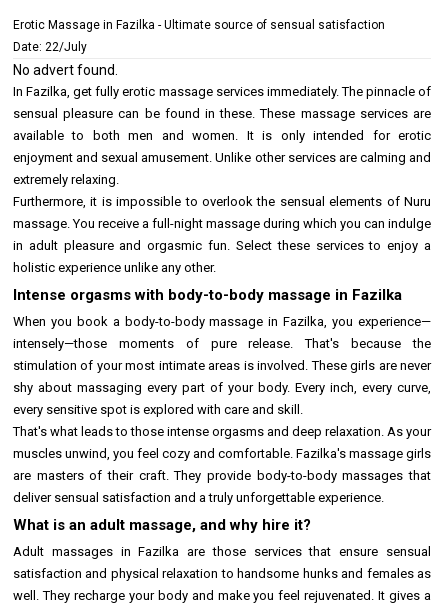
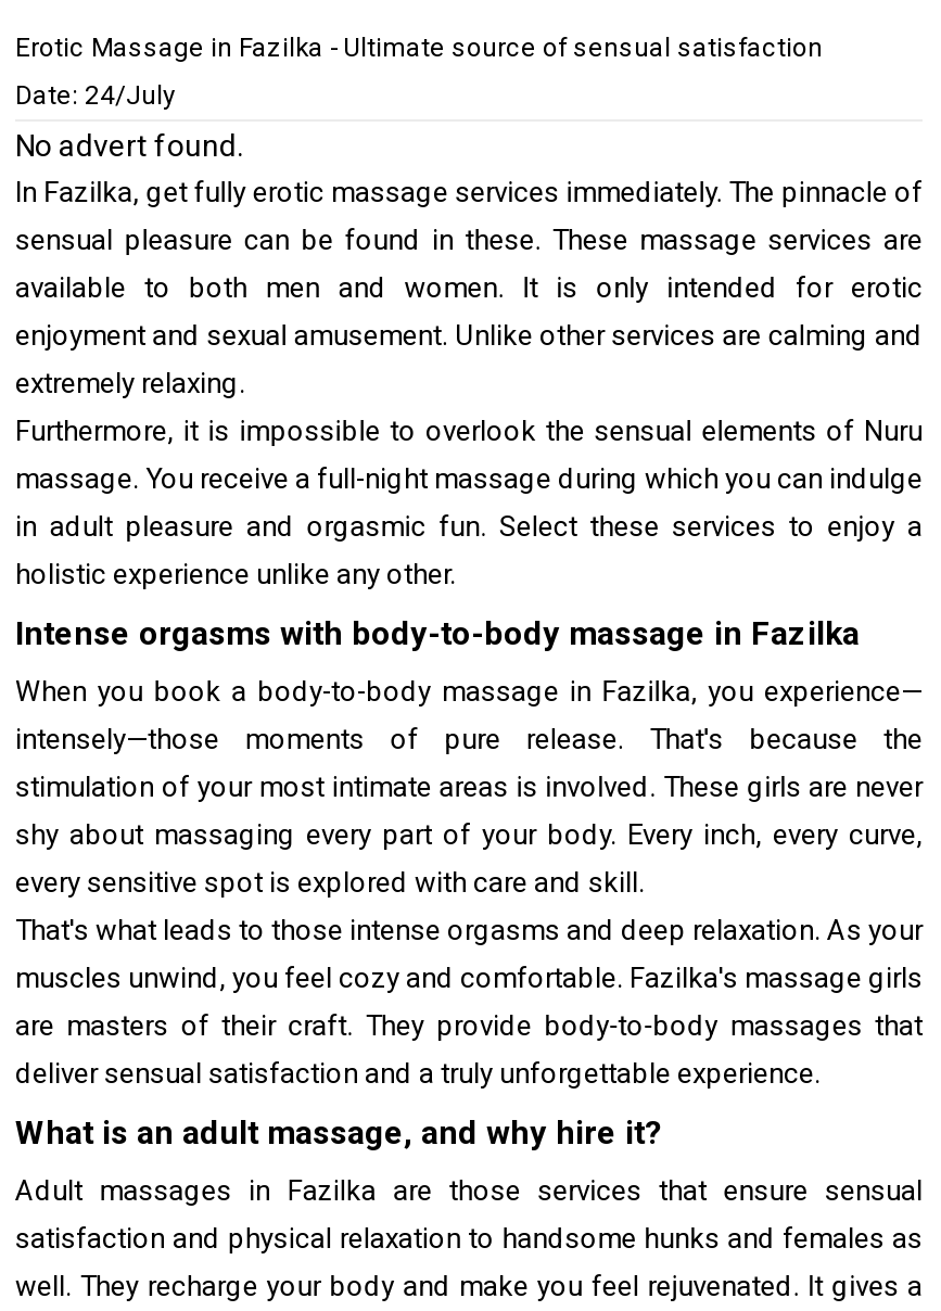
- Date: 22/July
+ Date: 24/July
